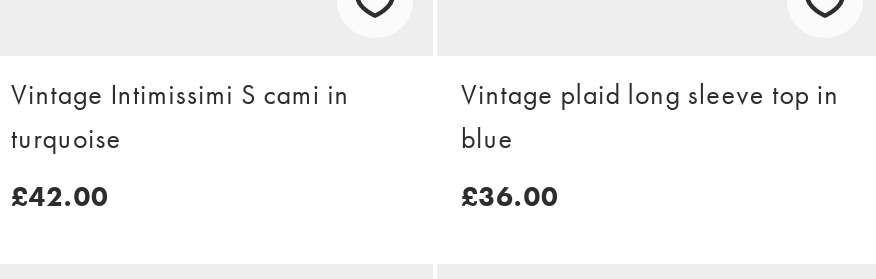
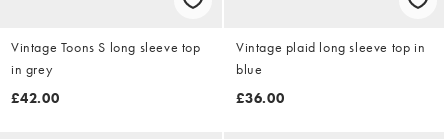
- Vintage Intimissimi S cami in
- turquoise
+ Vintage Toons S long sleeve top
+ in grey
